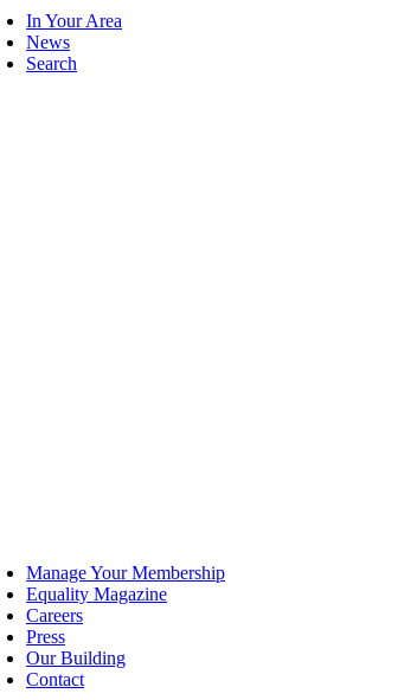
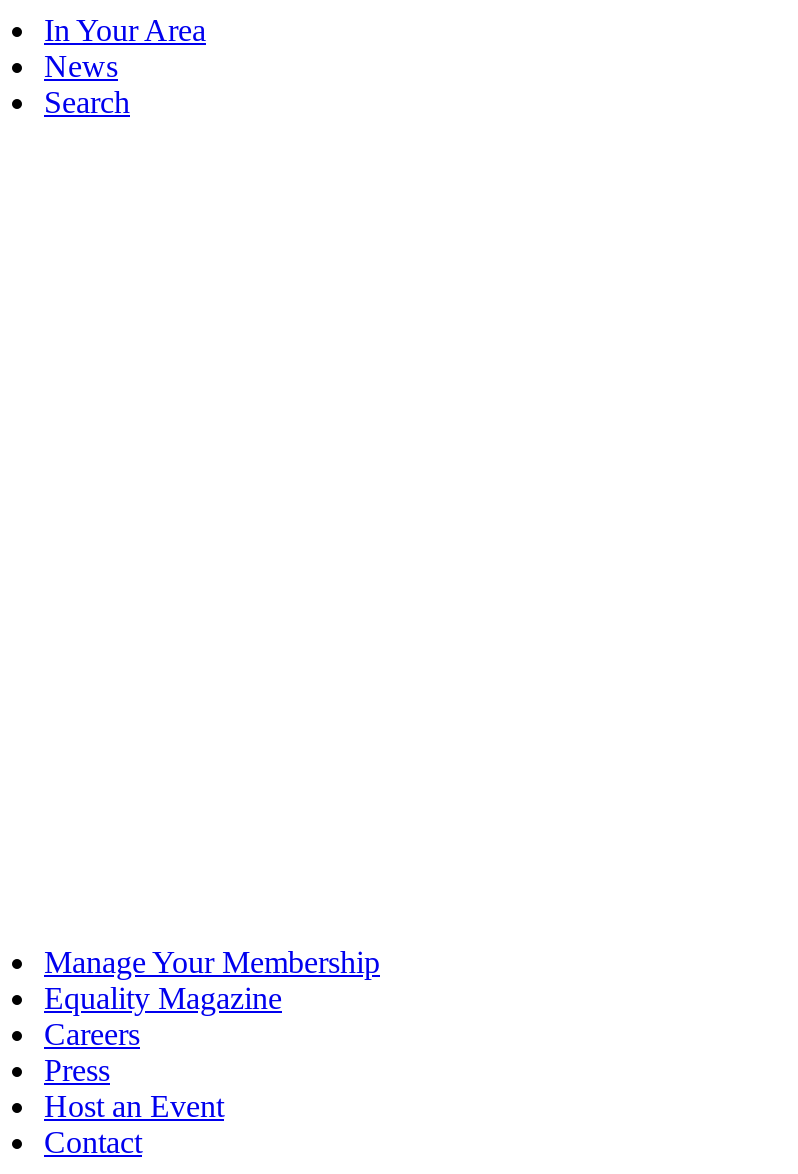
- Our Building
+ Host an Event
